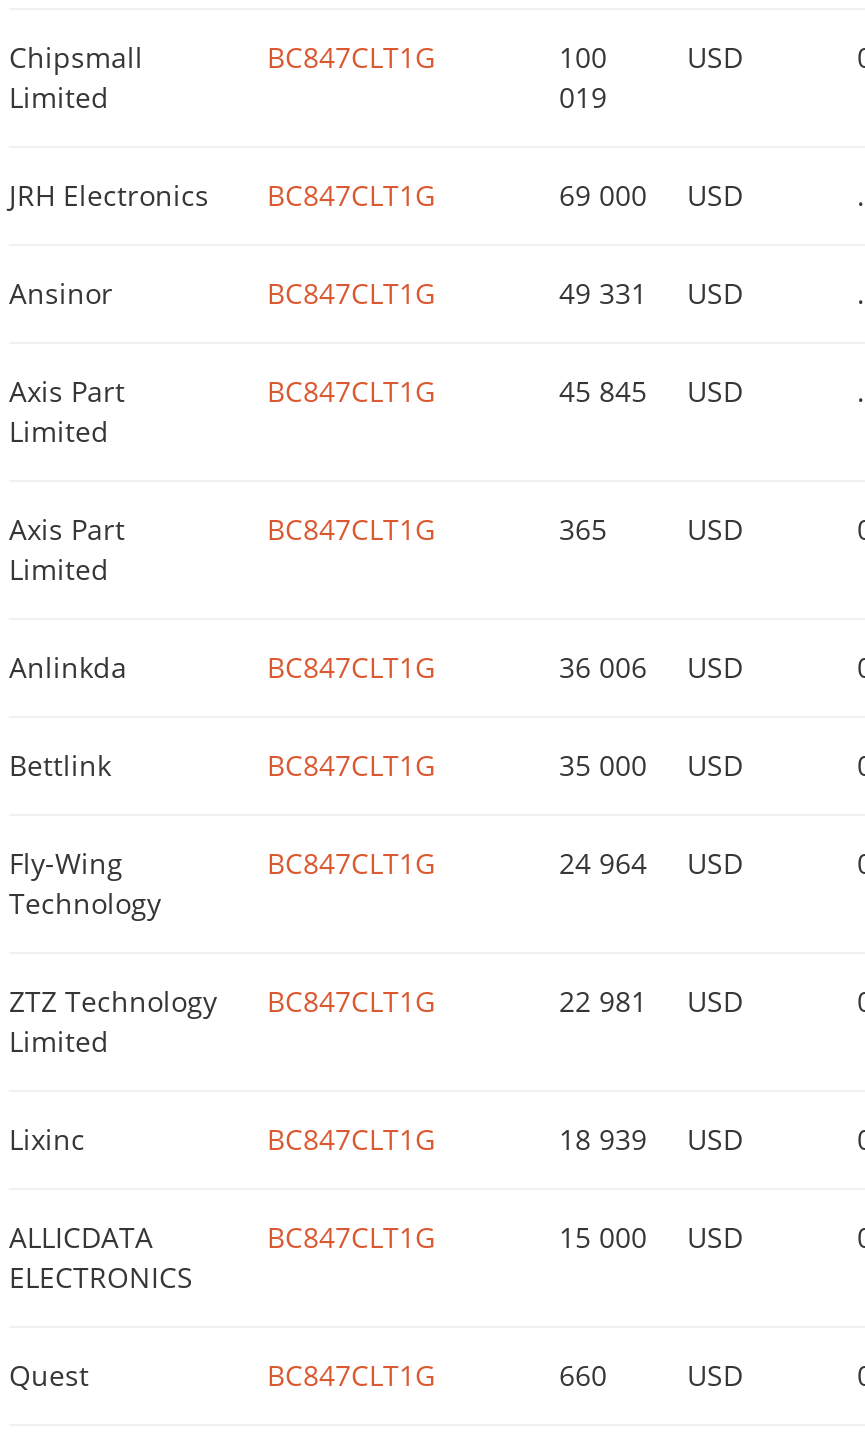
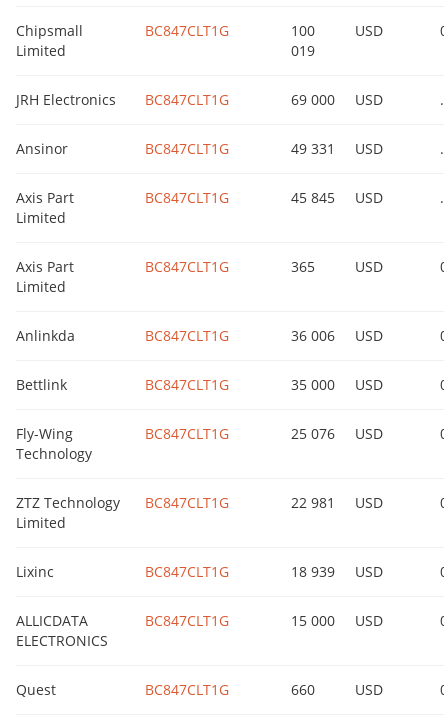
- 24 964 USD
+ 25 076 USD
